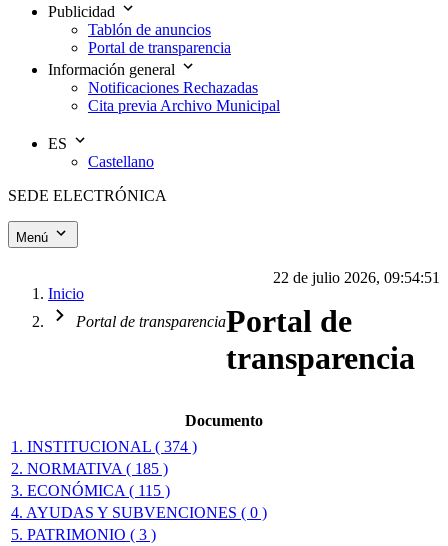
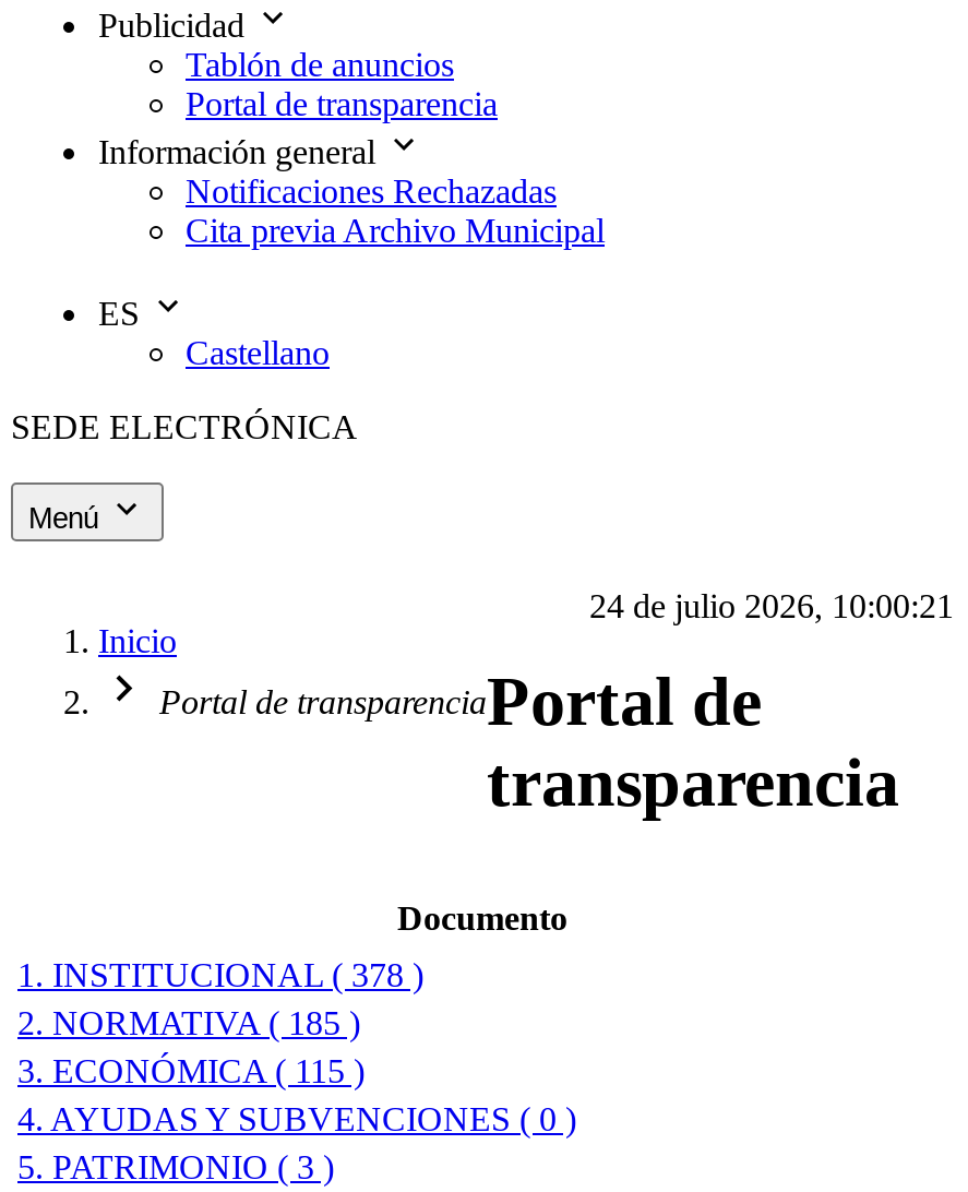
- 22 de julio 2026, 09:54:51
+ 24 de julio 2026, 10:00:21

- 1. INSTITUCIONAL ( 374 )
+ 1. INSTITUCIONAL ( 378 )
